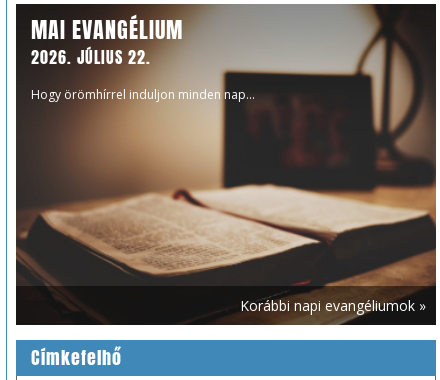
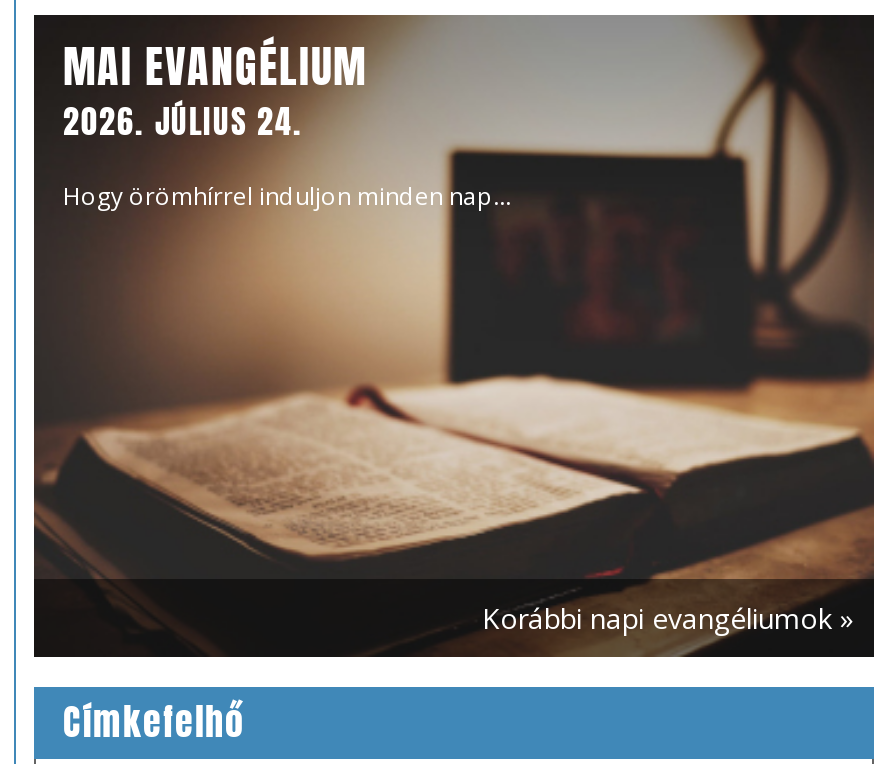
- 2026. JÚLIUS 22.
+ 2026. JÚLIUS 24.
